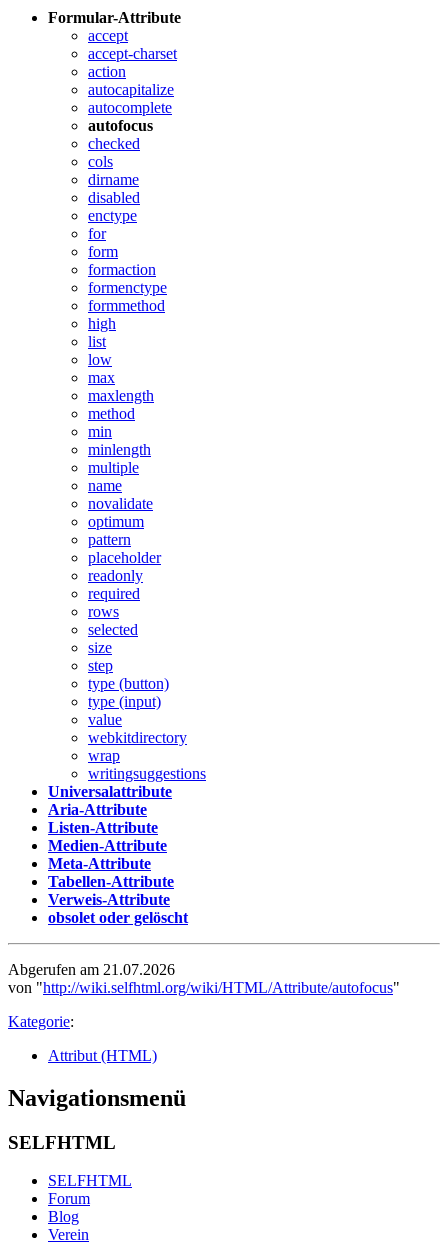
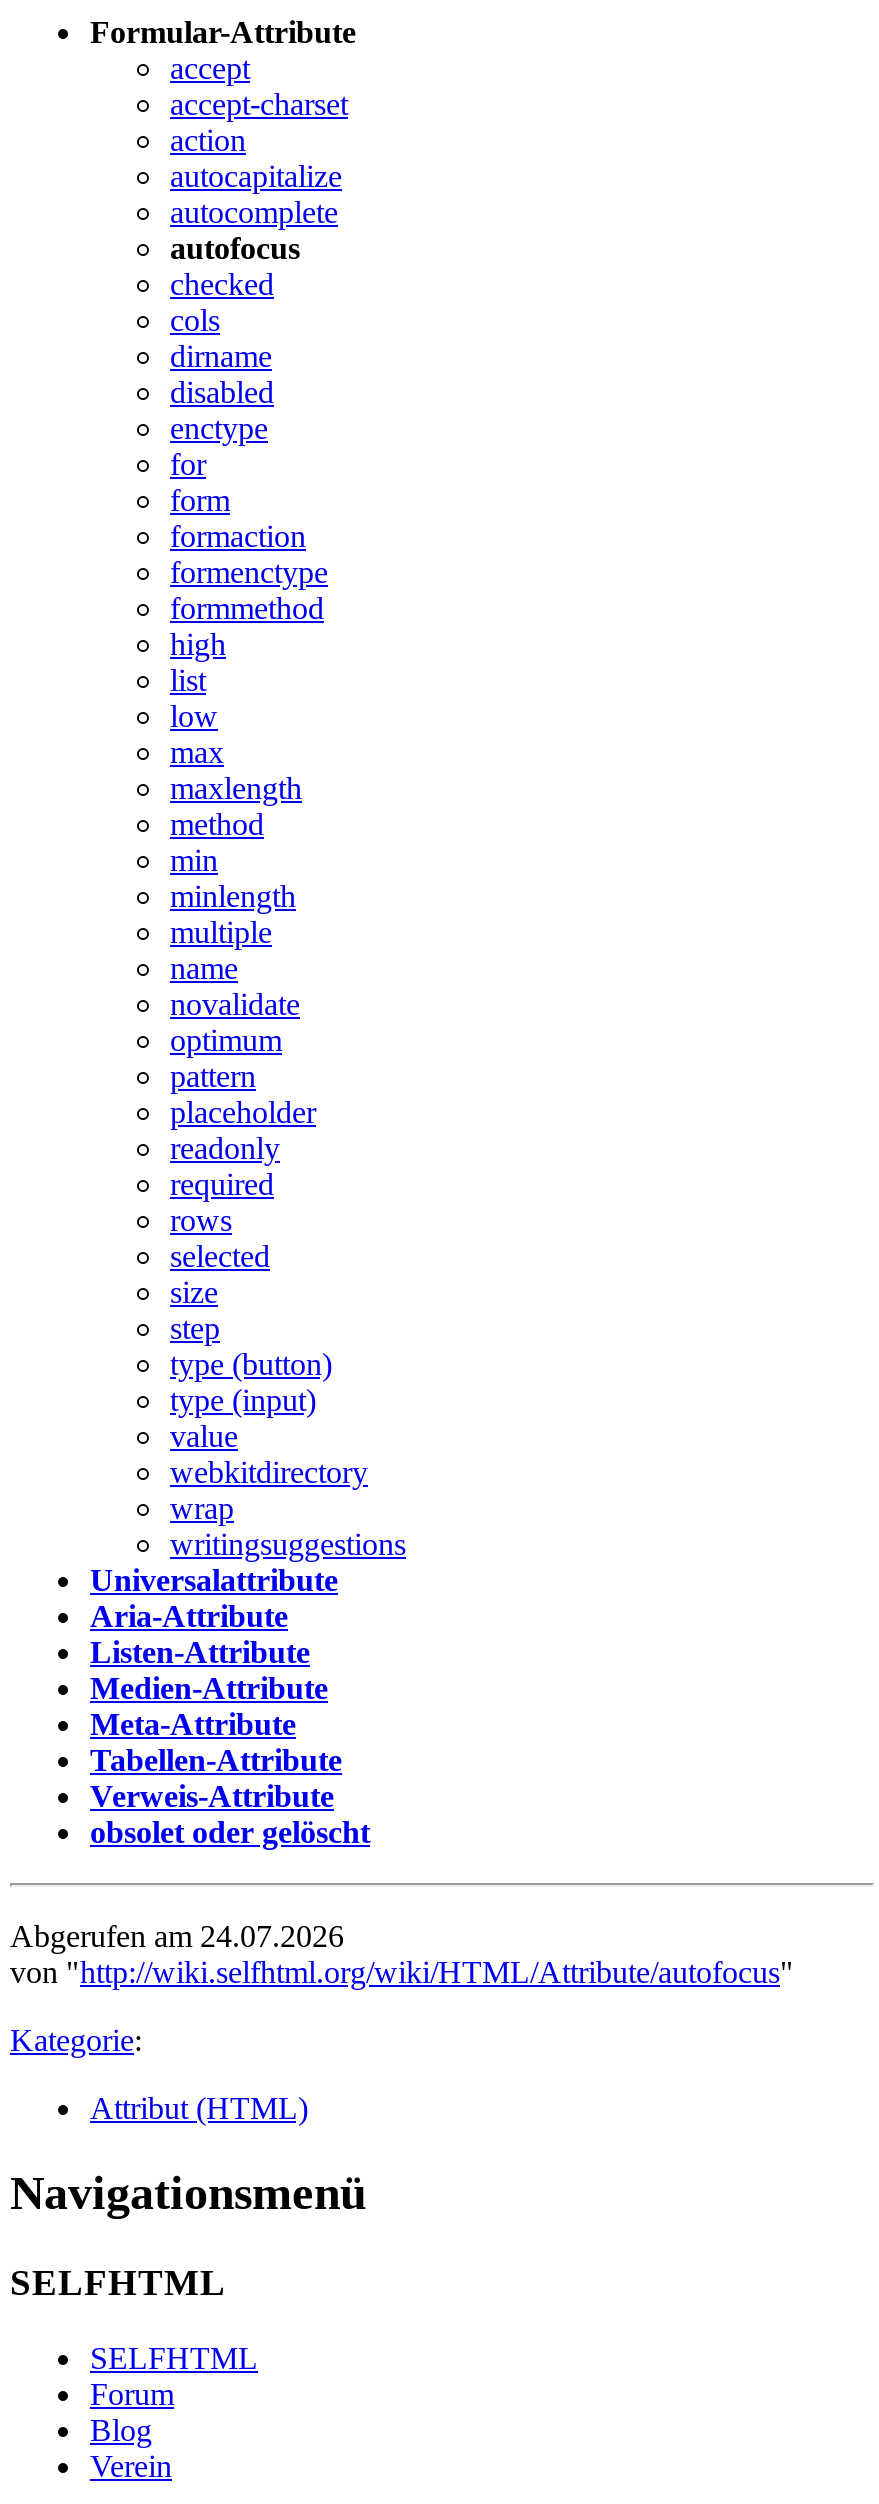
- Abgerufen am 21.07.2026
+ Abgerufen am 24.07.2026
